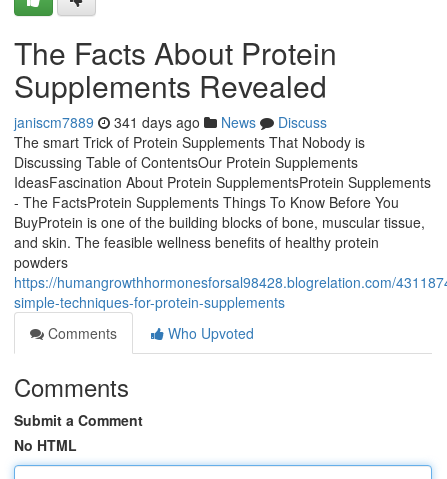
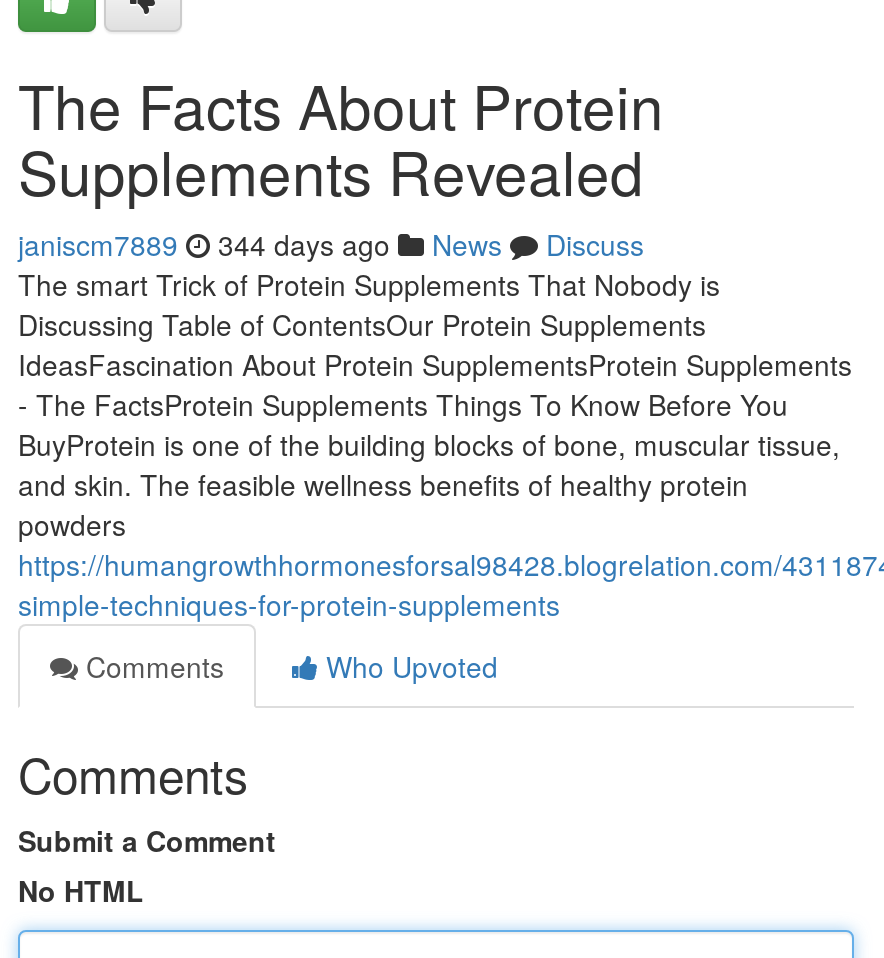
- janiscm7889 341 days ago News Discuss
+ janiscm7889 344 days ago News Discuss
